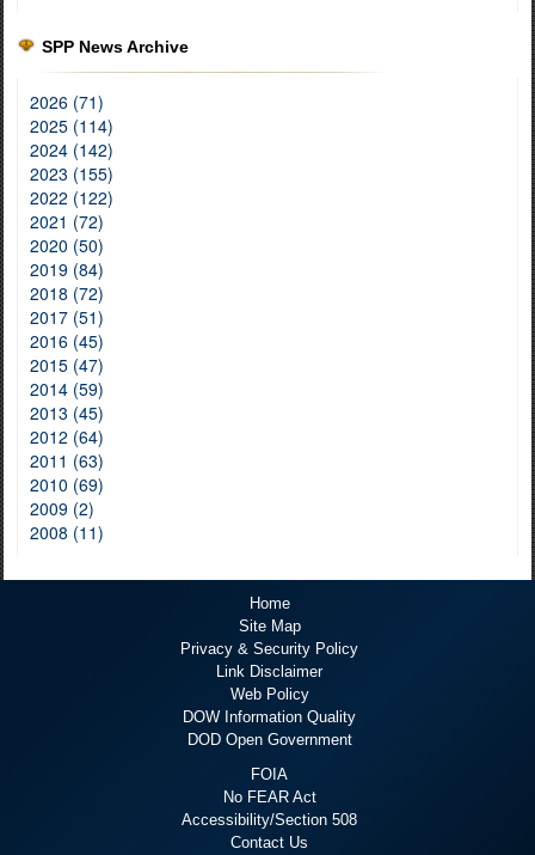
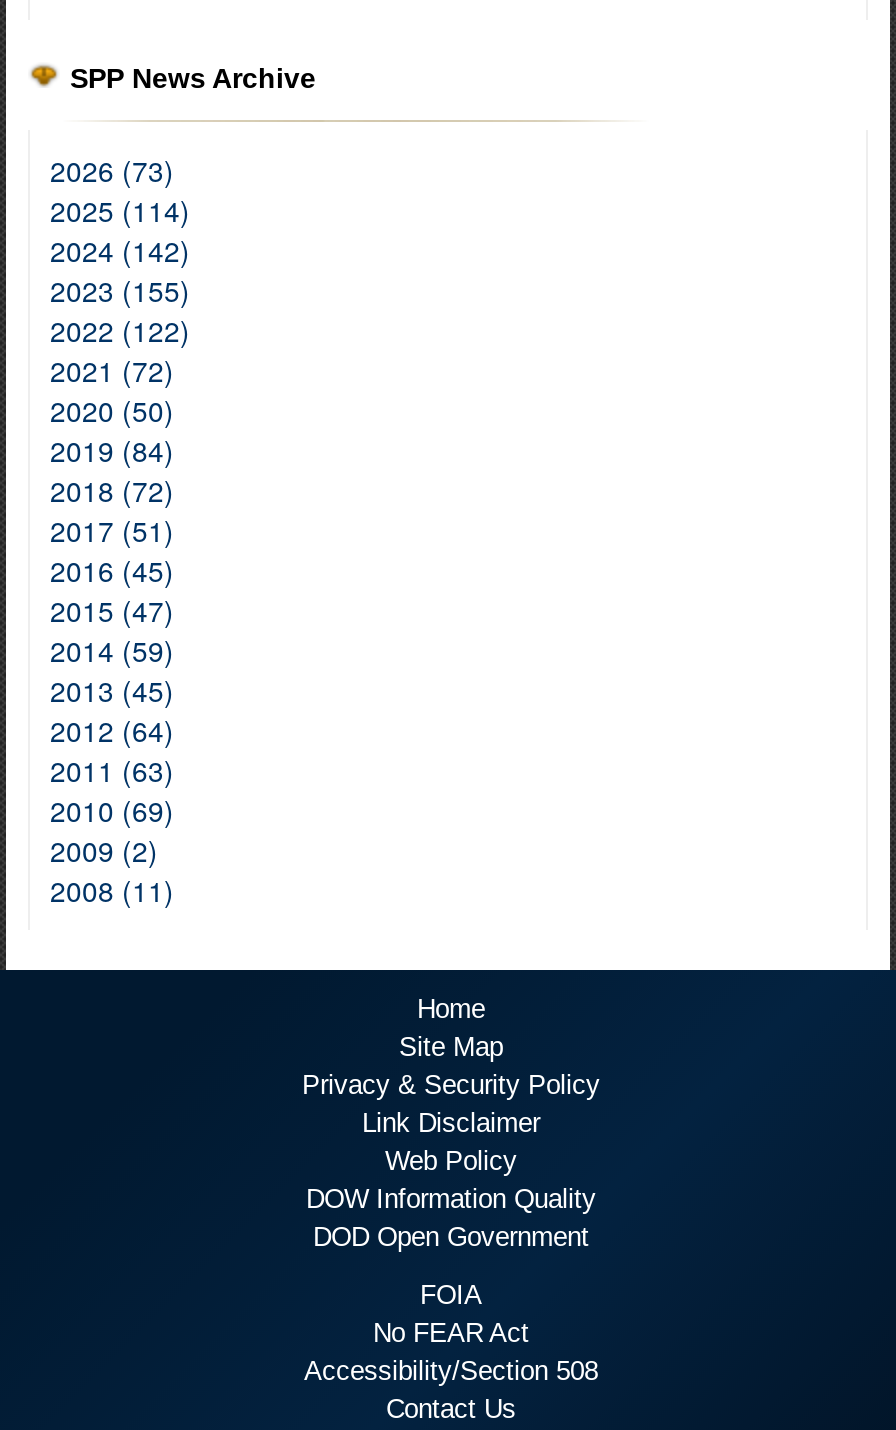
- 2026 (71)
+ 2026 (73)
